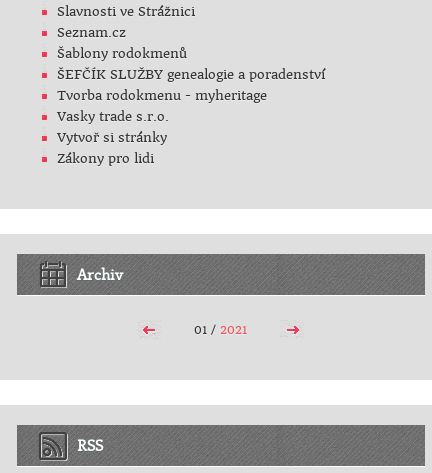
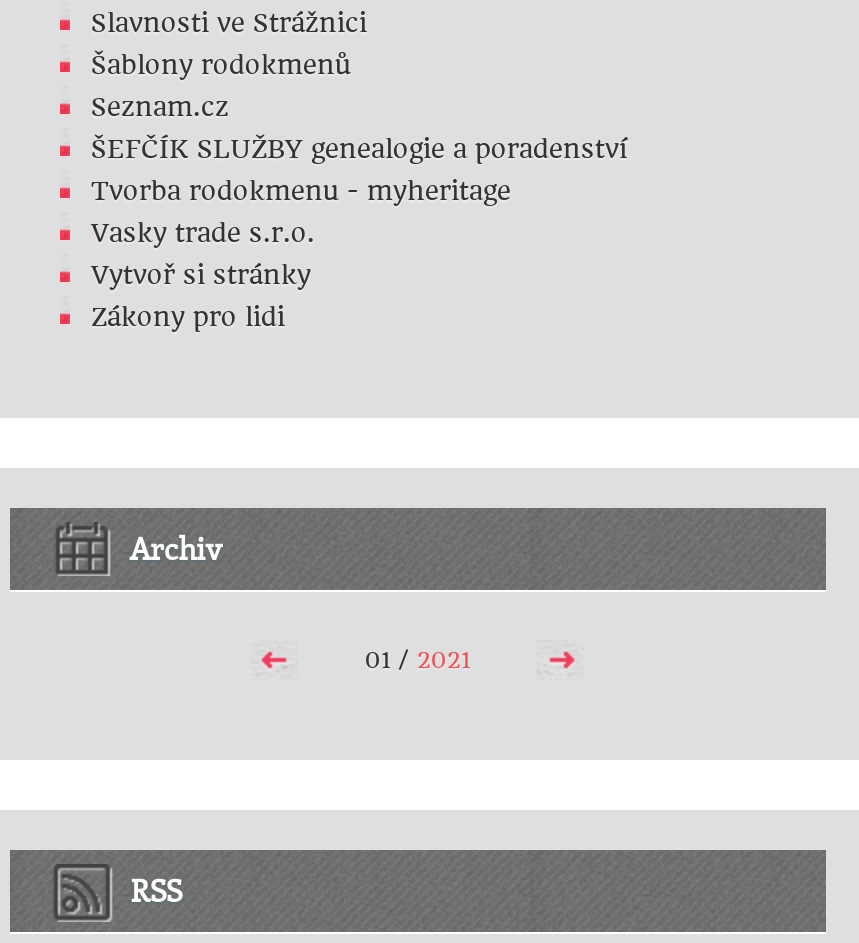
moved down: Seznam.cz

moved up: Šablony rodokmenů
